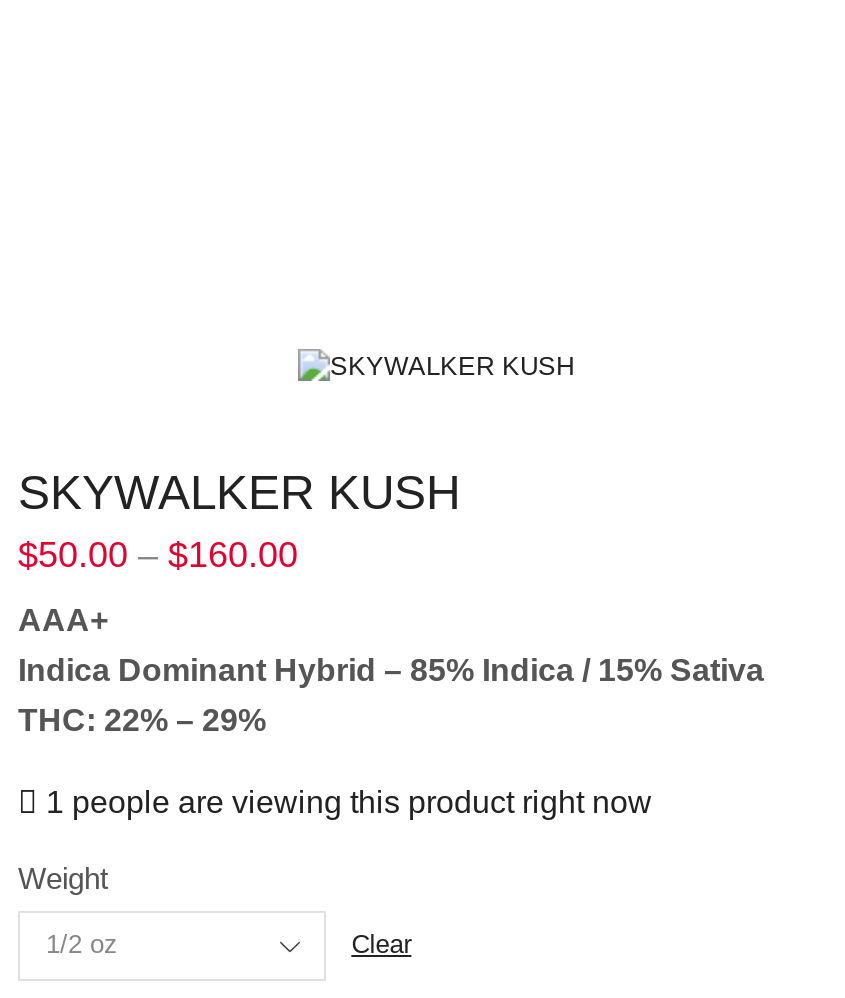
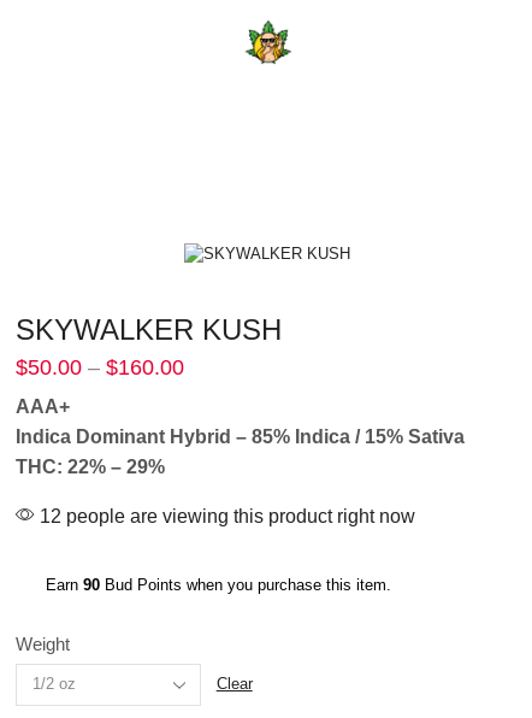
+ [image]

- 1 people are viewing this product right now
+ 12 people are viewing this product right now
+ Earn 90 Bud Points when you purchase this item.
